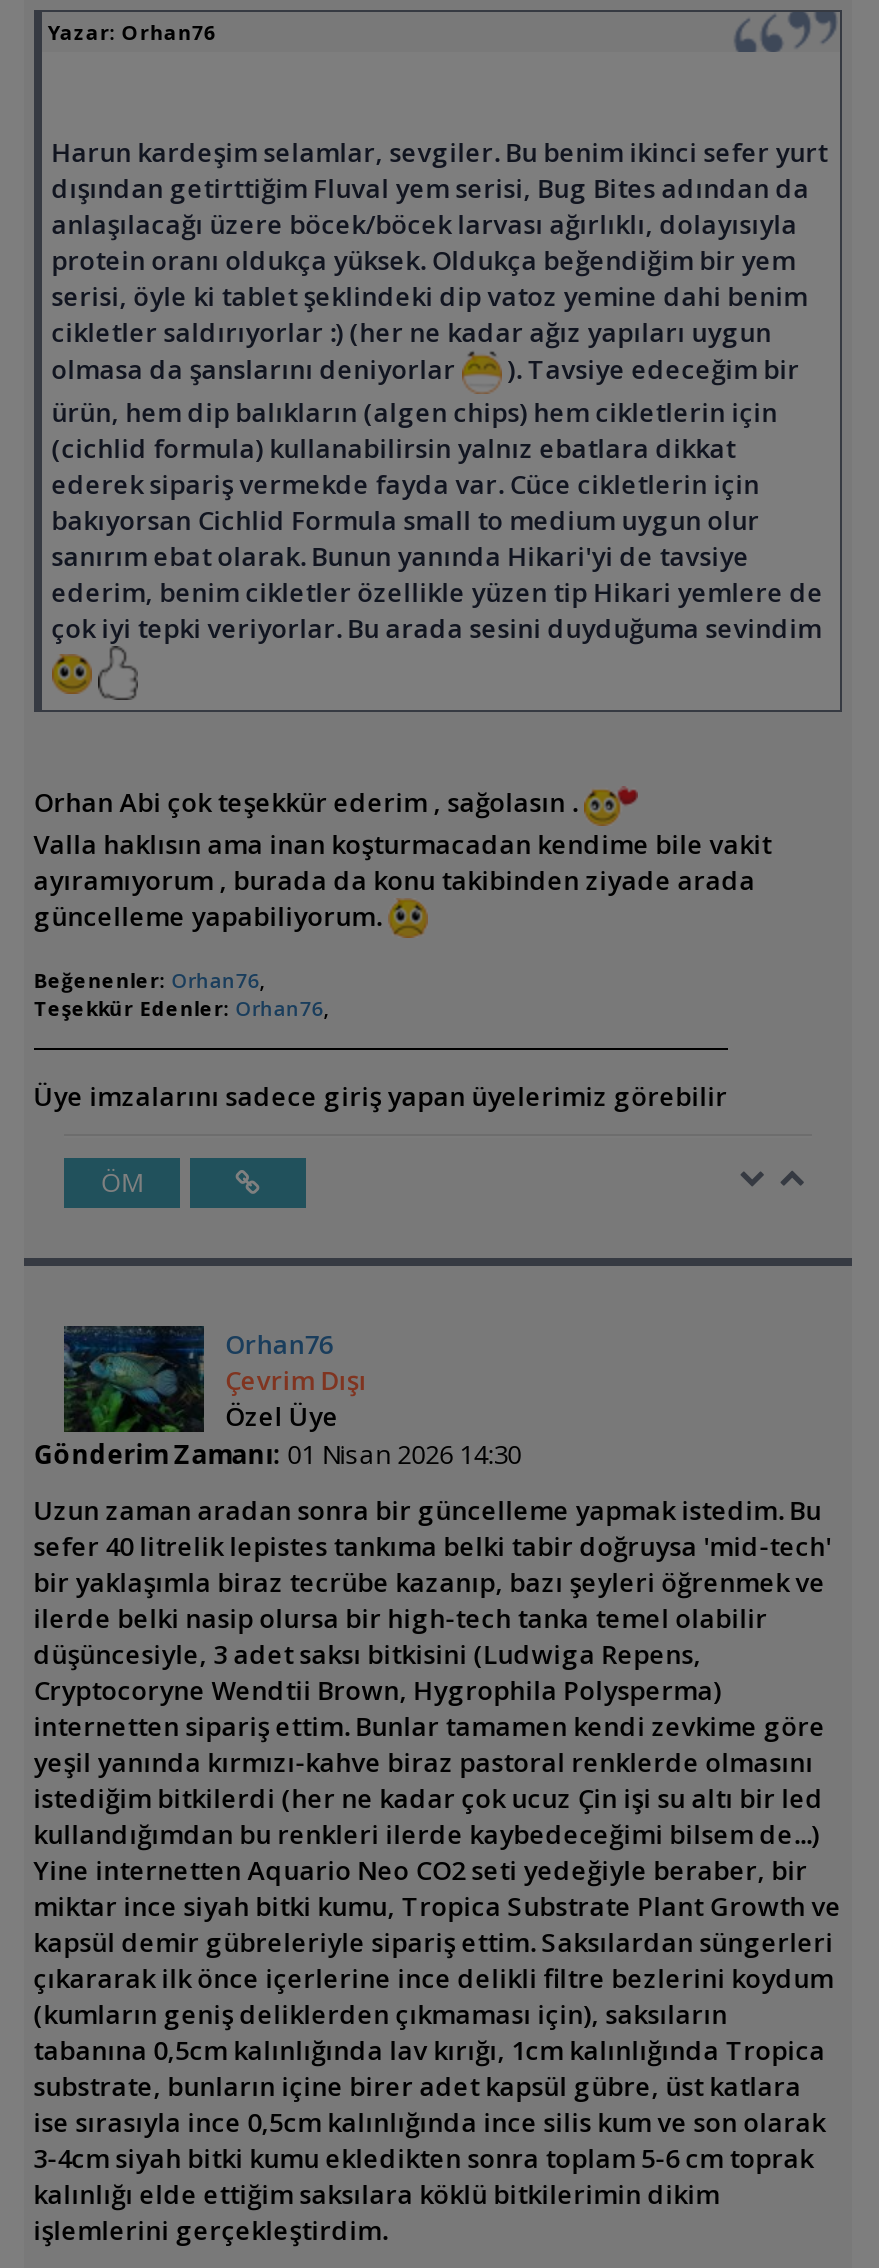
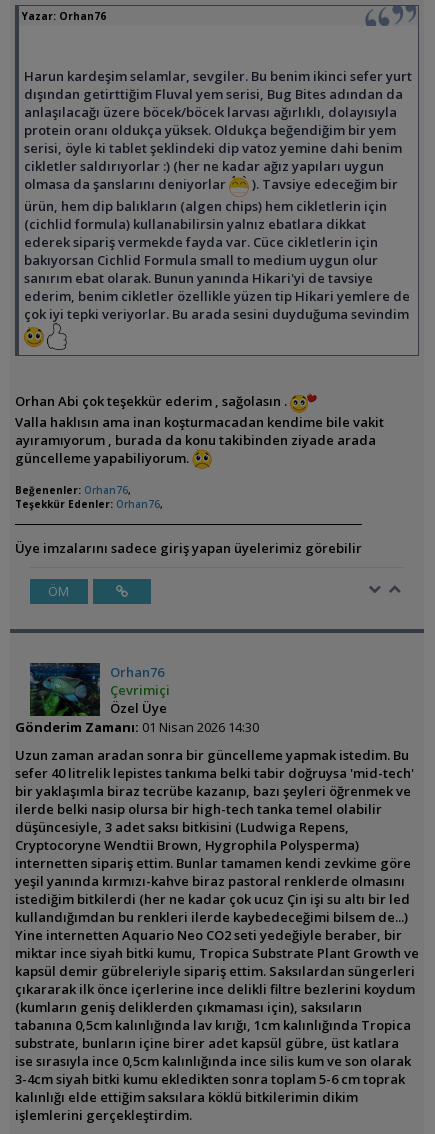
- Çevrim Dışı
+ Çevrimiçi
